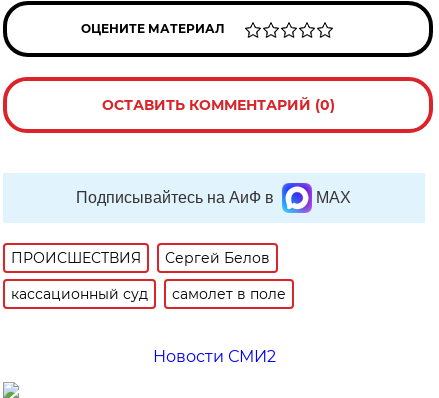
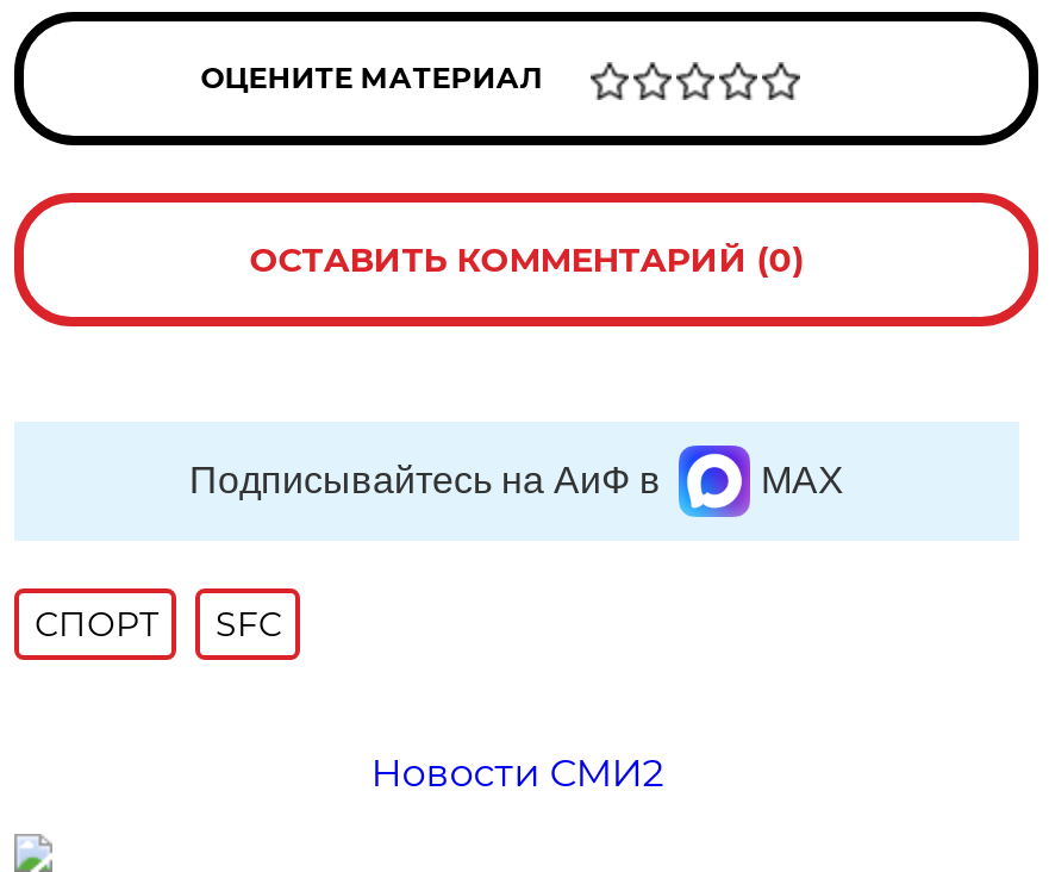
- ПРОИСШЕСТВИЯ
- Сергей Белов
- кассационный суд
- самолет в поле
+ СПОРТ
+ SFC
